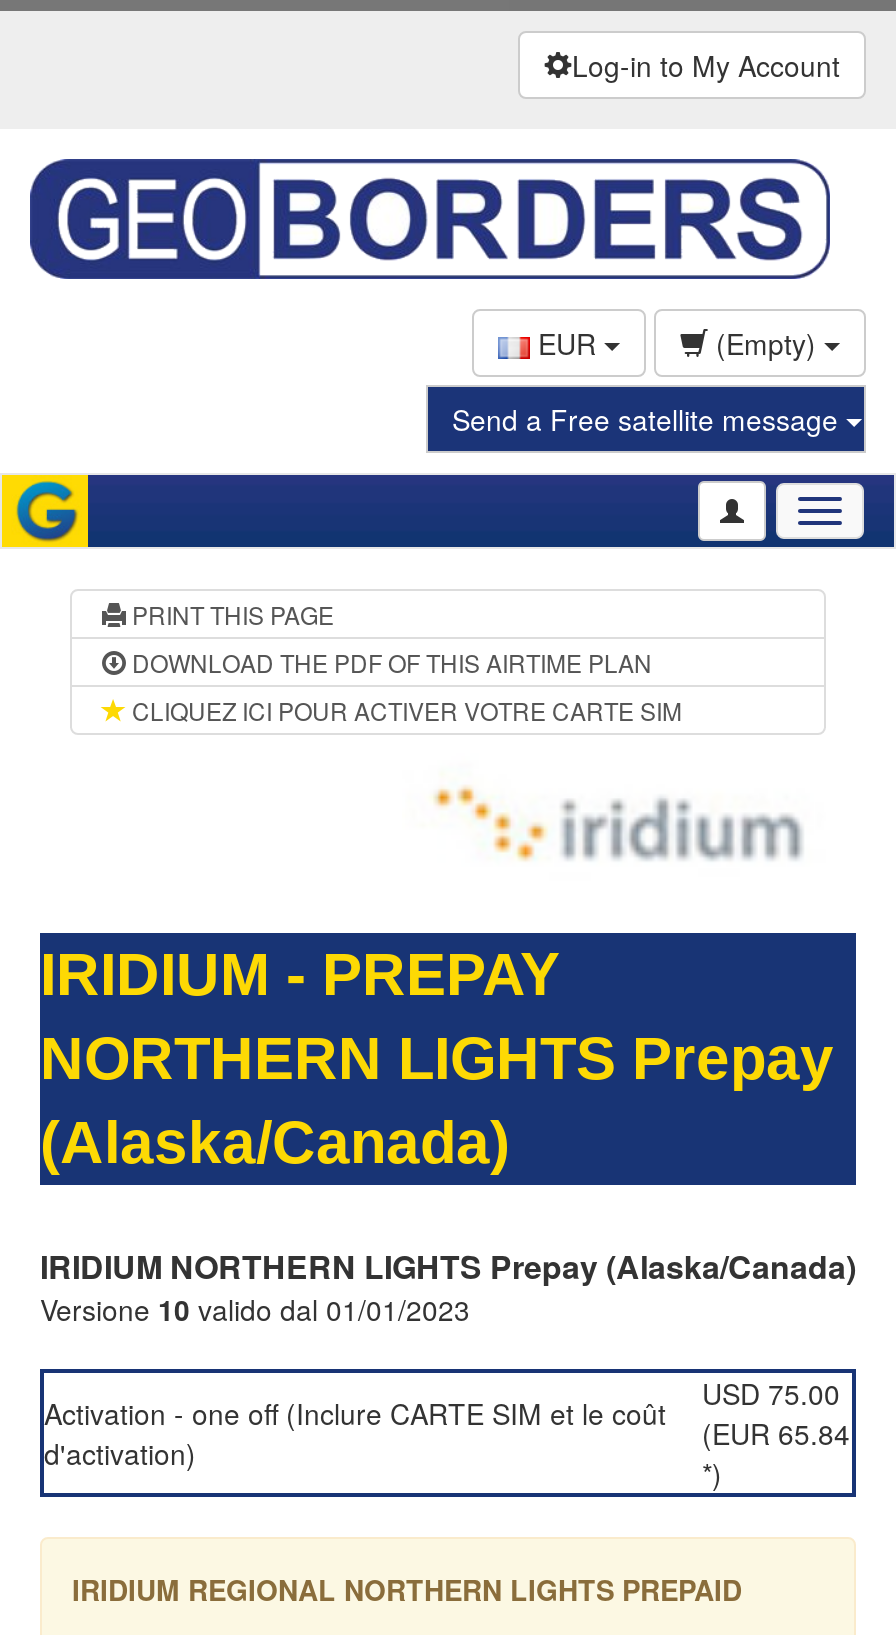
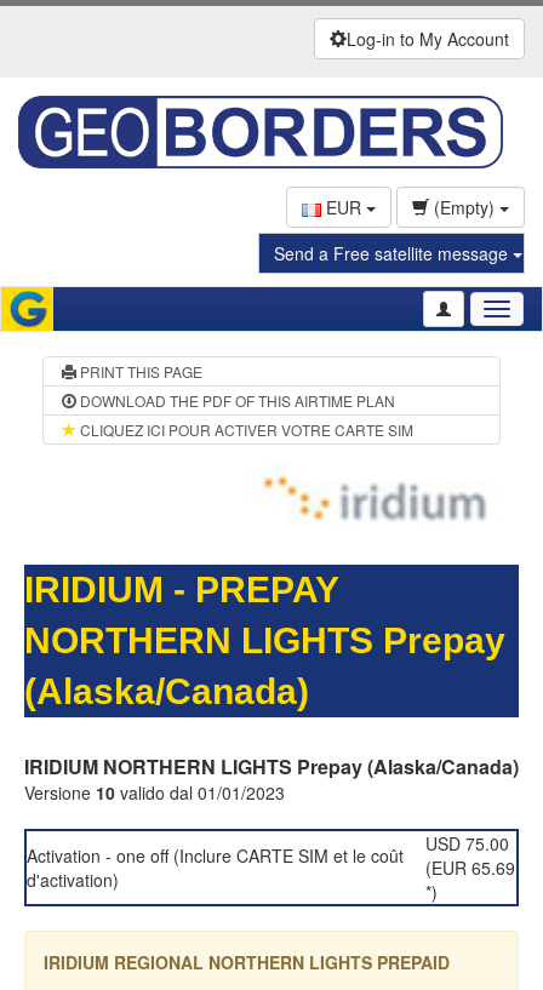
- Activation - one off (Inclure CARTE SIM et le coût (EUR 65.84 USD 75.00
+ Activation - one off (Inclure CARTE SIM et le coût (EUR 65.69 USD 75.00
